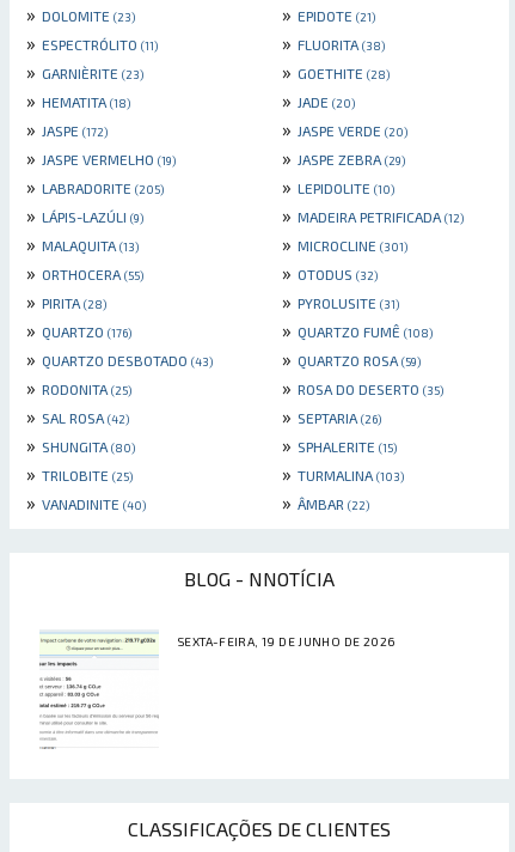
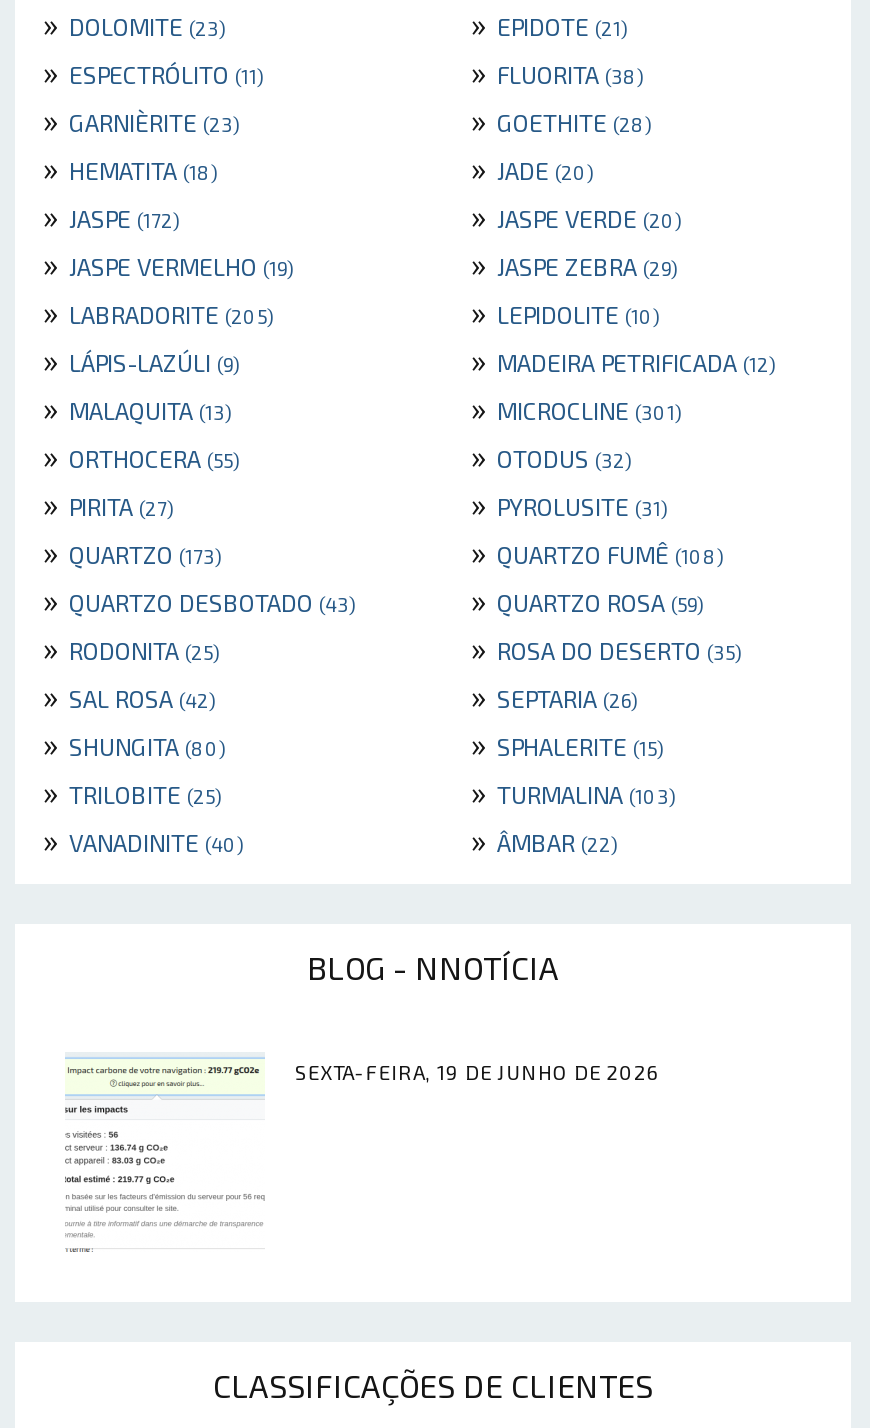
- » PIRITA (28)
+ » PIRITA (27)

- » QUARTZO (176)
+ » QUARTZO (173)
